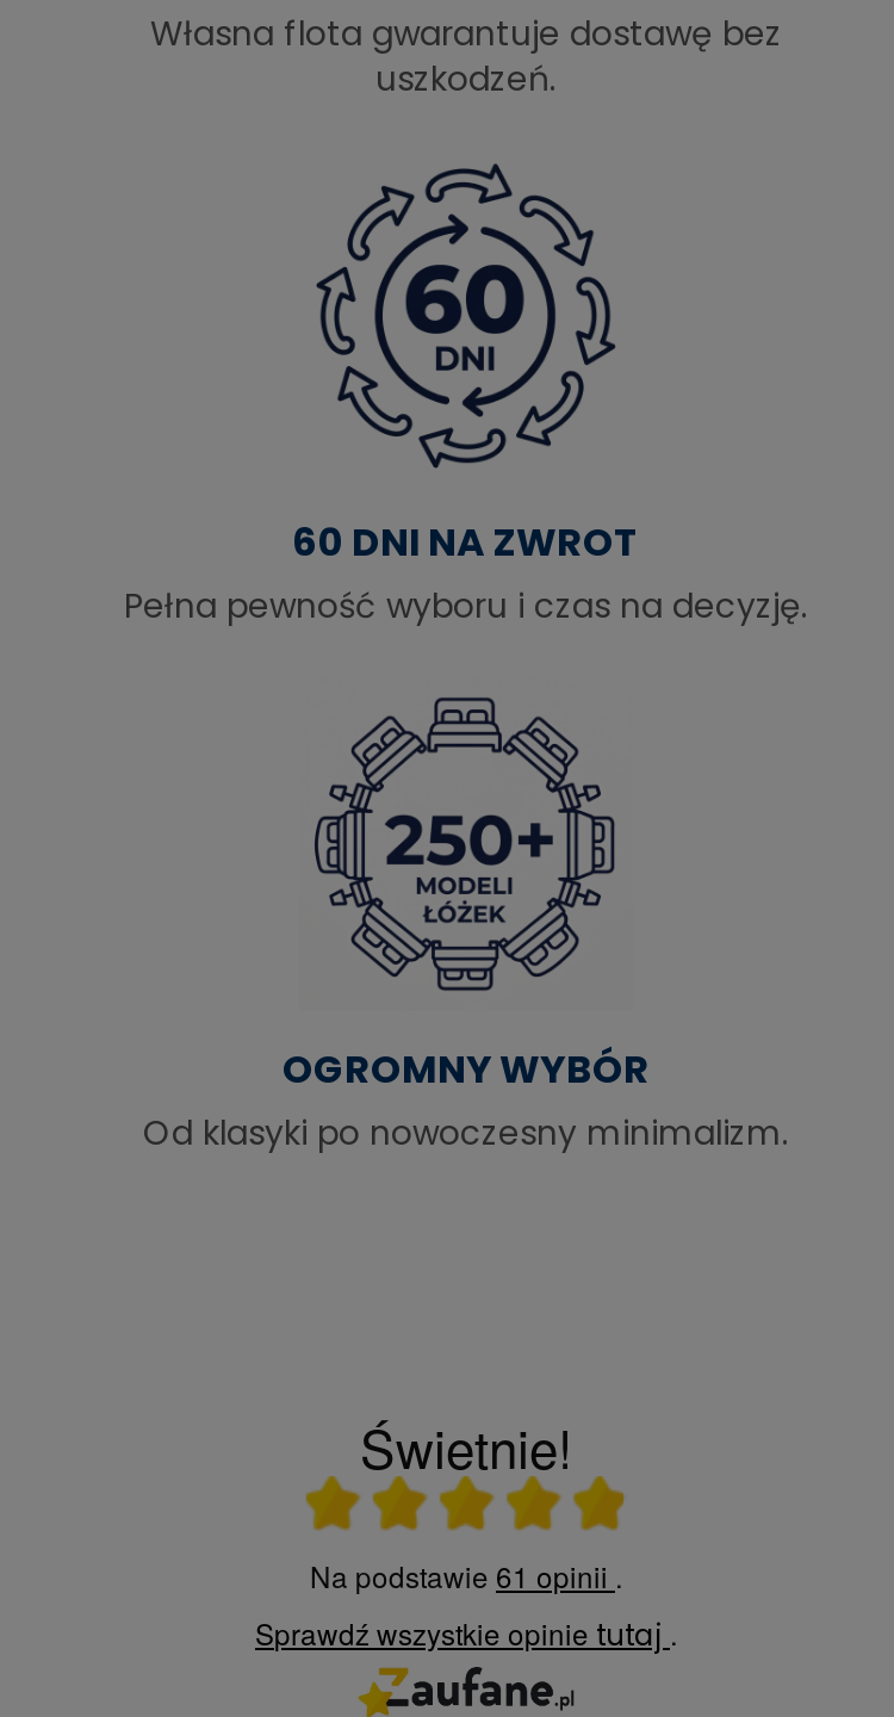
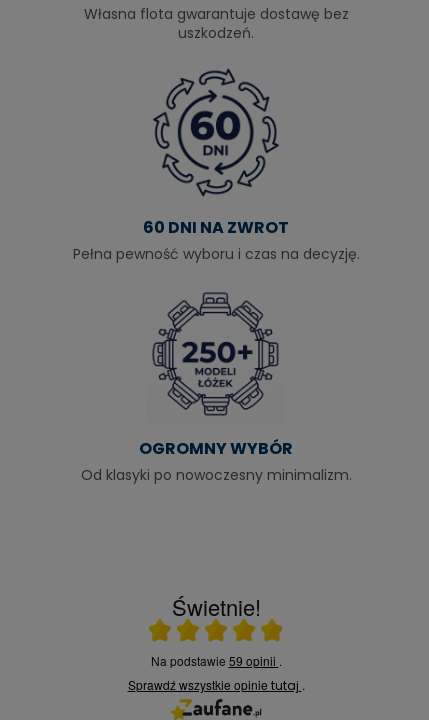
- Na podstawie 61 opinii.
+ Na podstawie 59 opinii.
